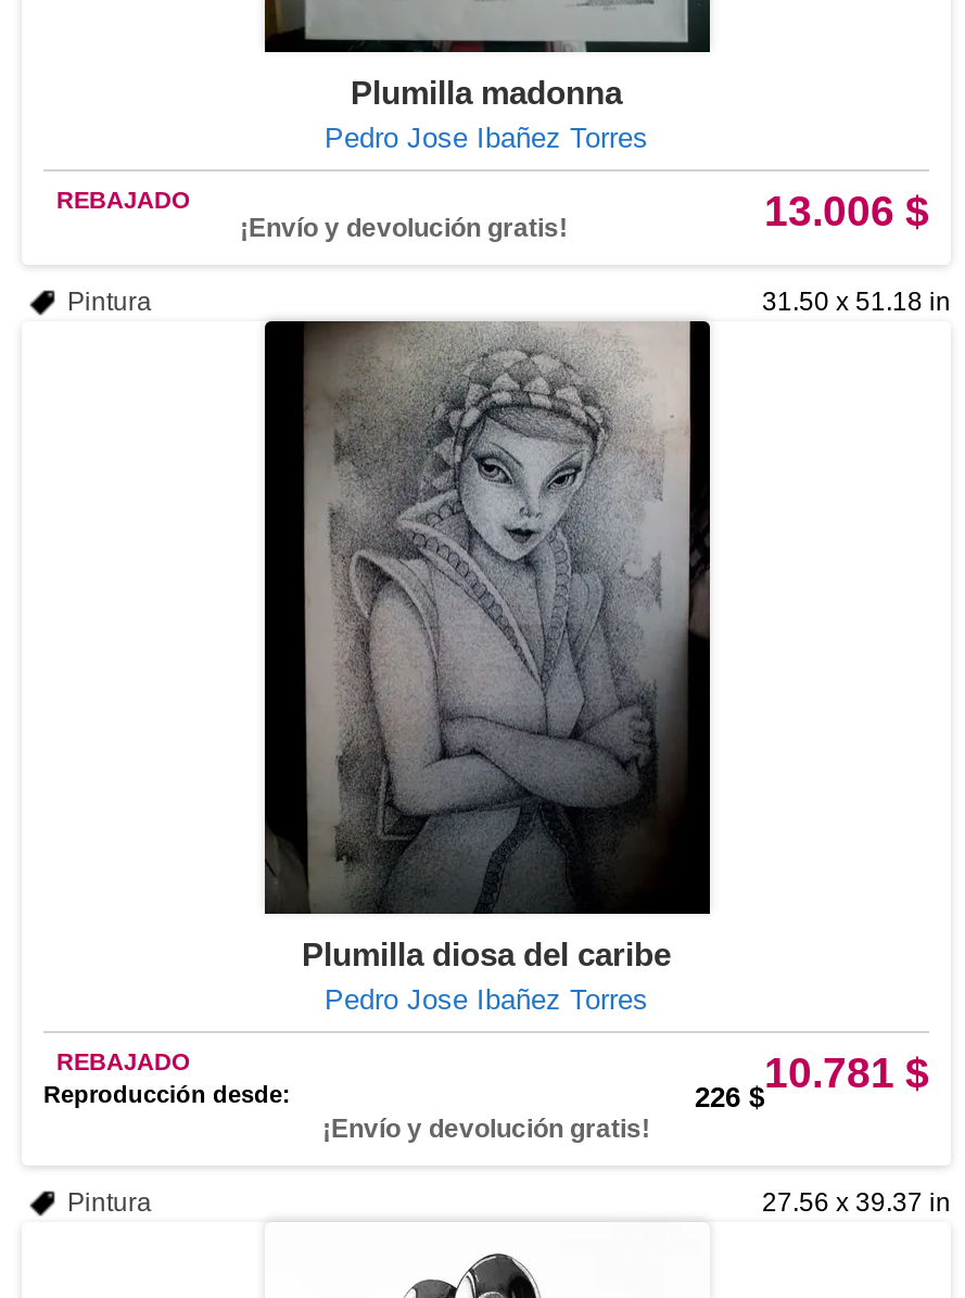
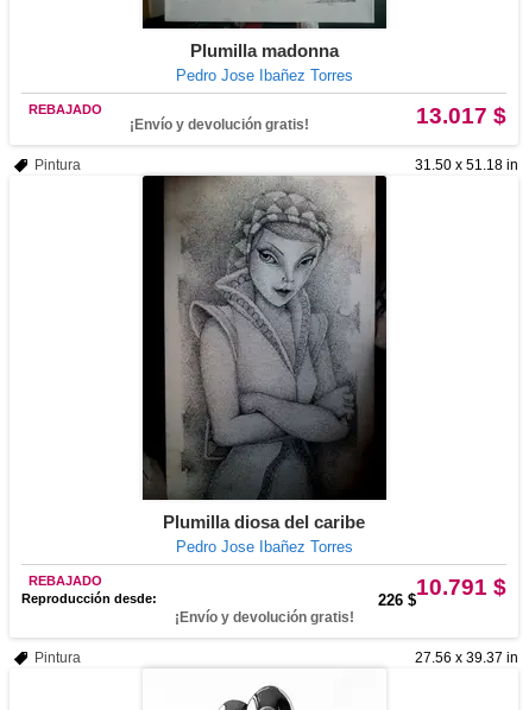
- 13.006 $
+ 13.017 $

- 10.781 $
+ 10.791 $
